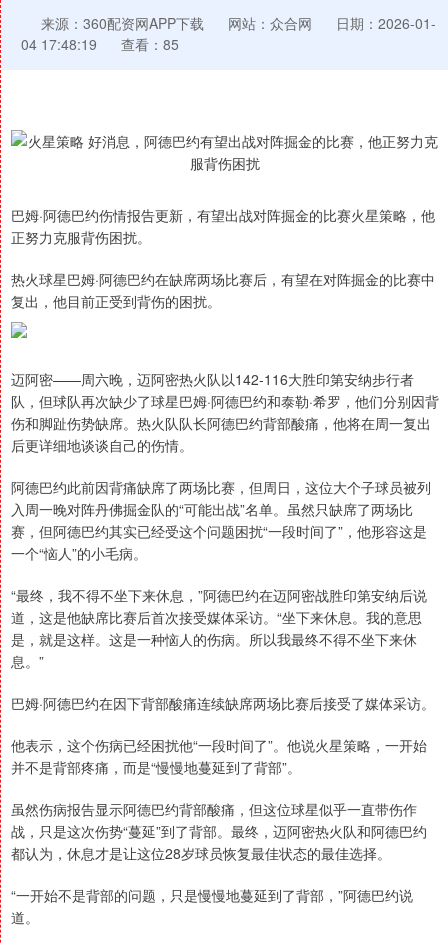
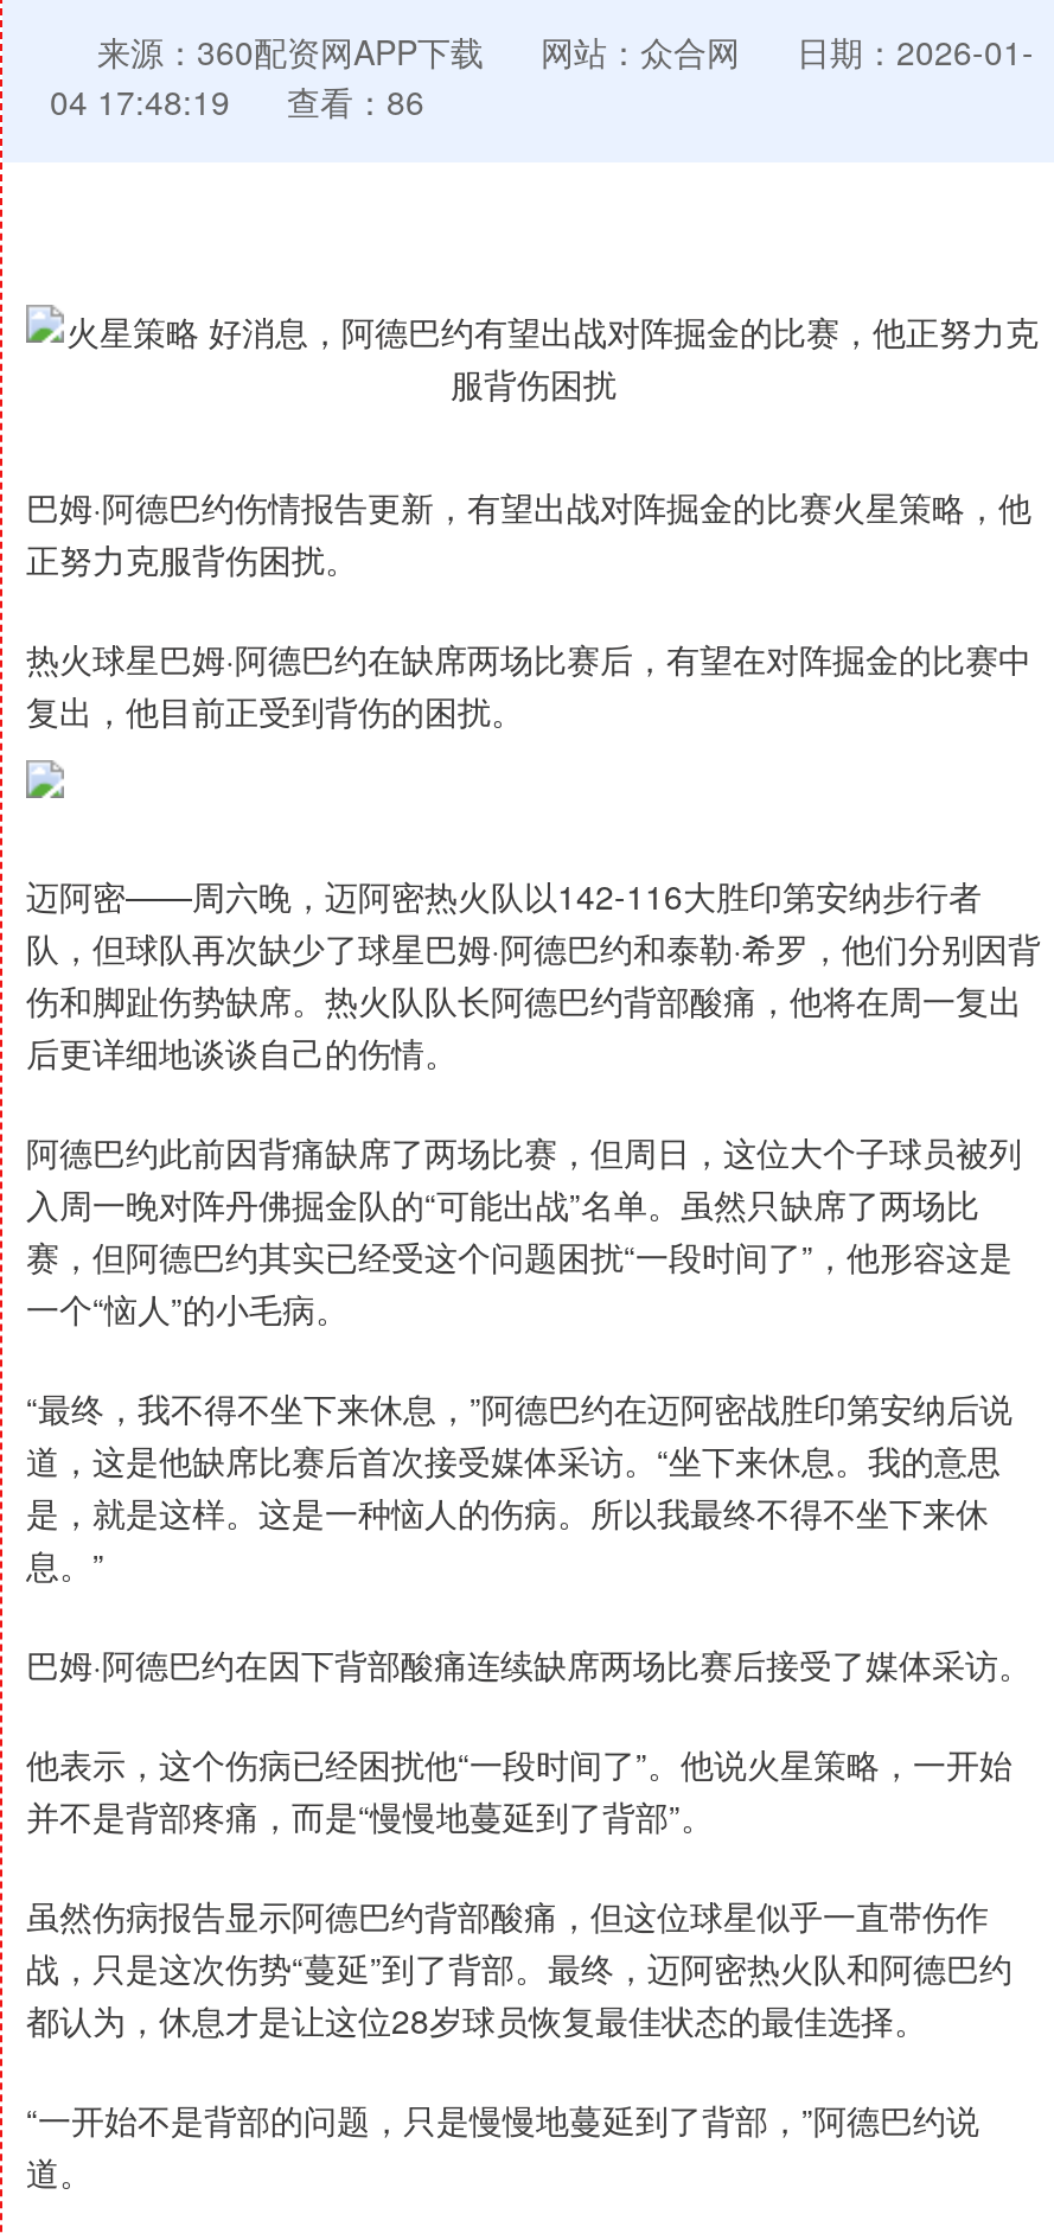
- 04 17:48:19 查看：85
+ 04 17:48:19 查看：86
